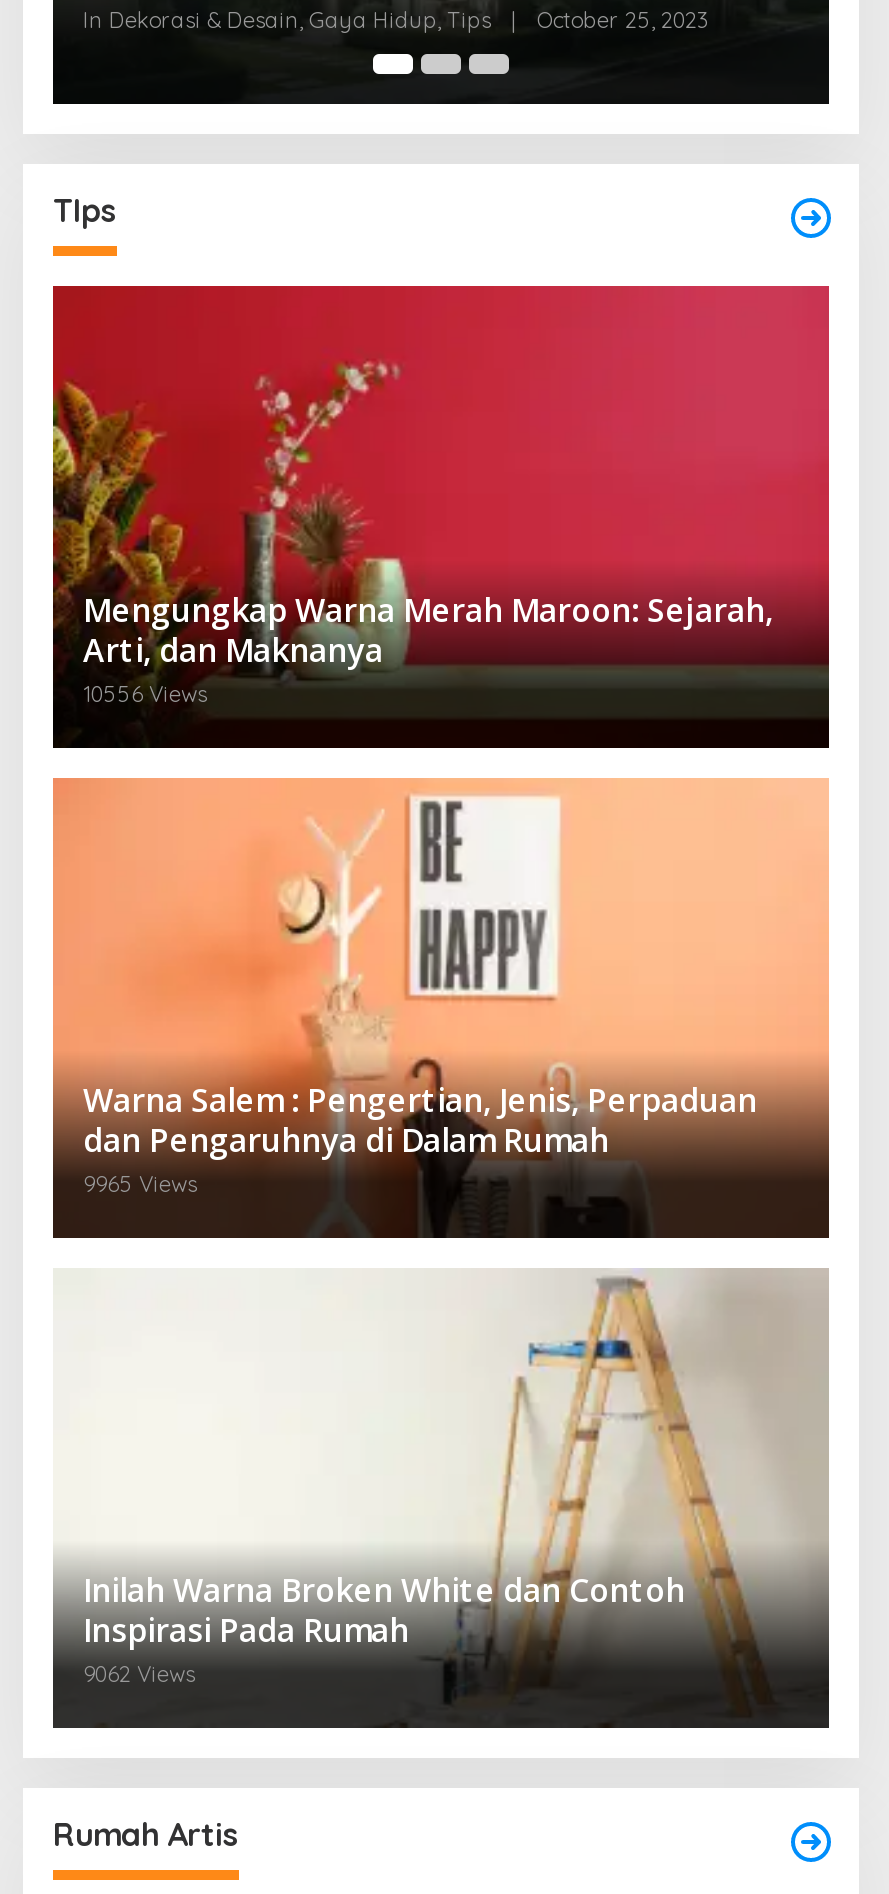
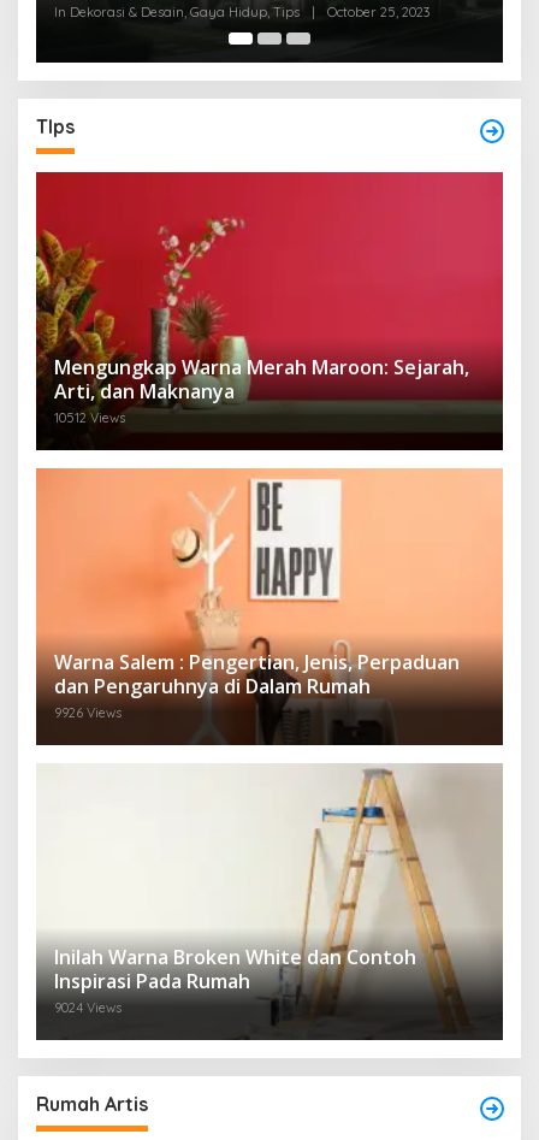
- 10556 Views
+ 10512 Views

- 9965 Views
+ 9926 Views

- 9062 Views
+ 9024 Views
